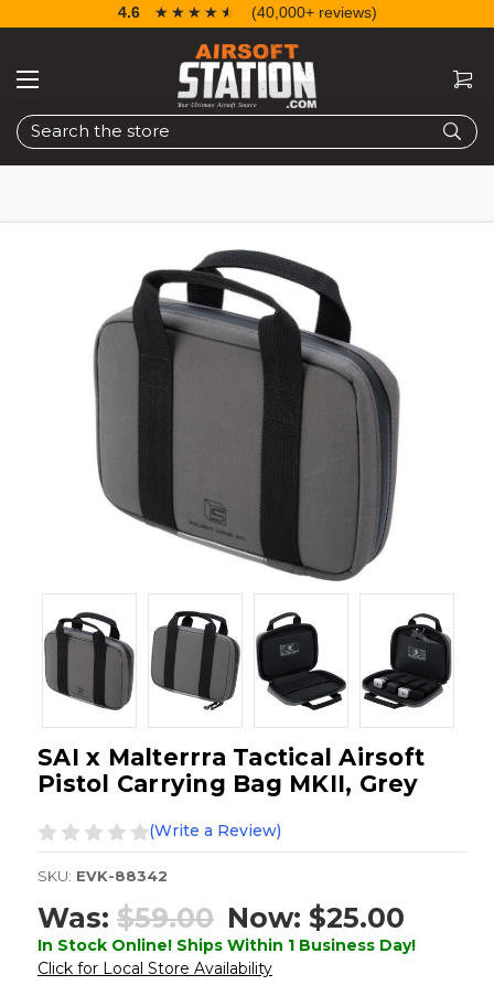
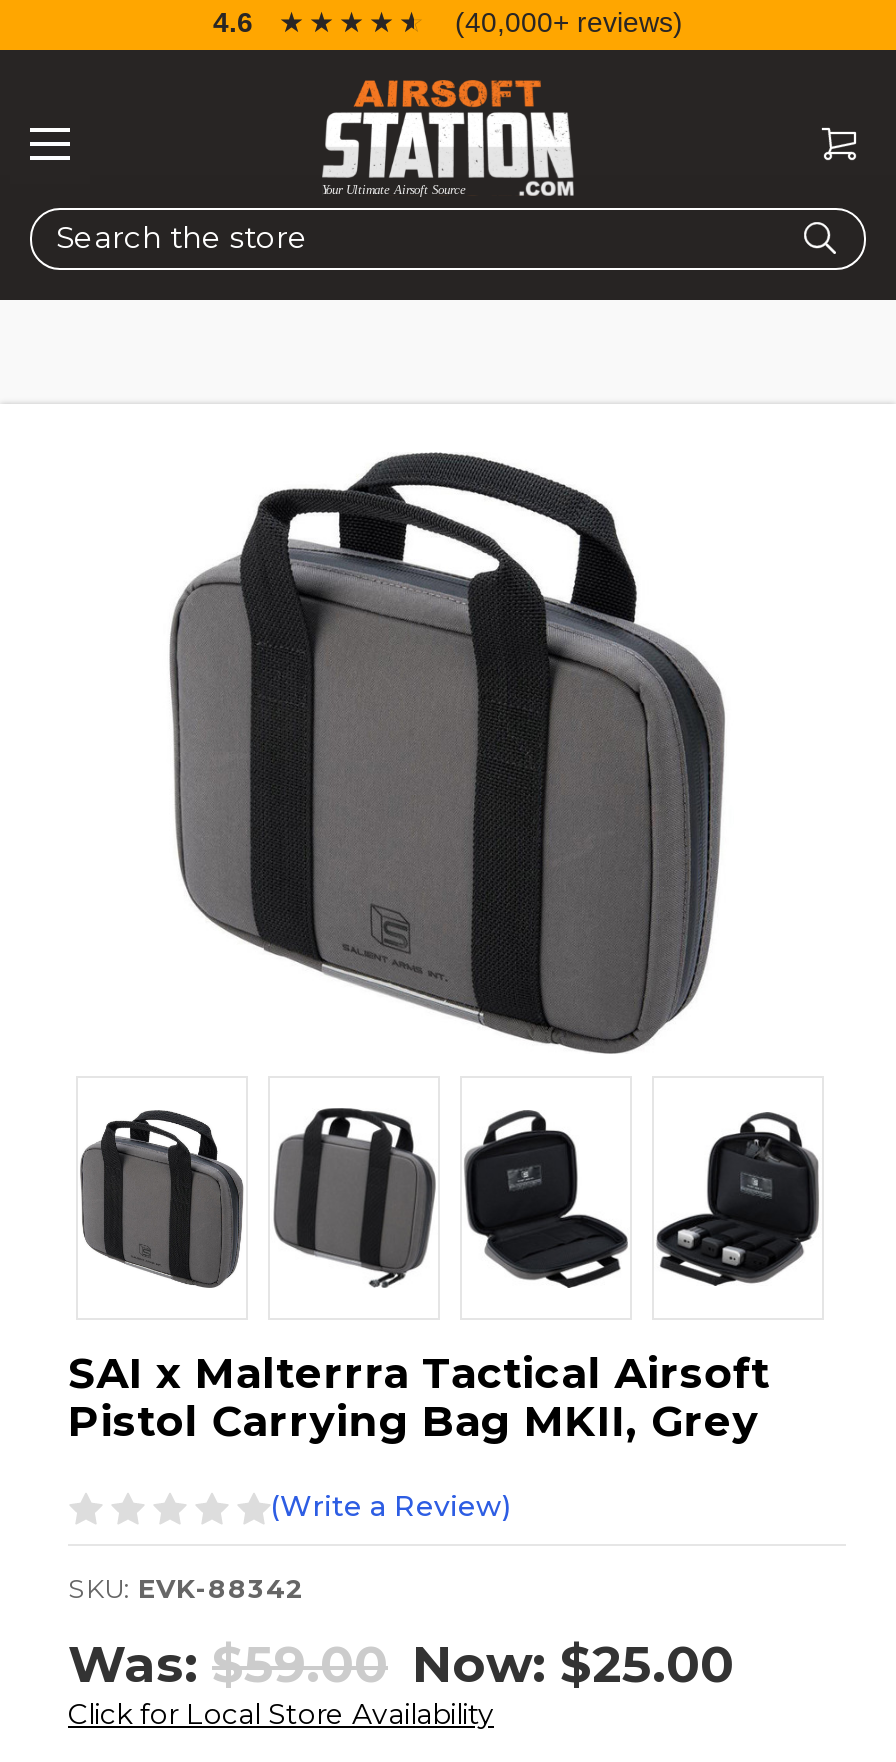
- In Stock Online! Ships Within 1 Business Day!
